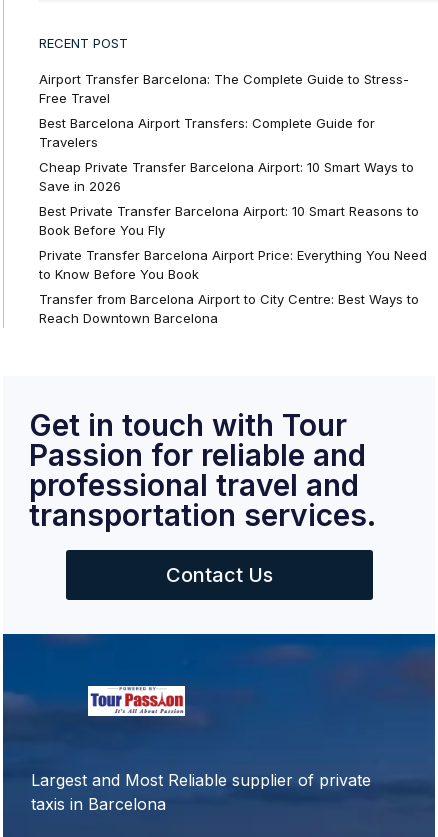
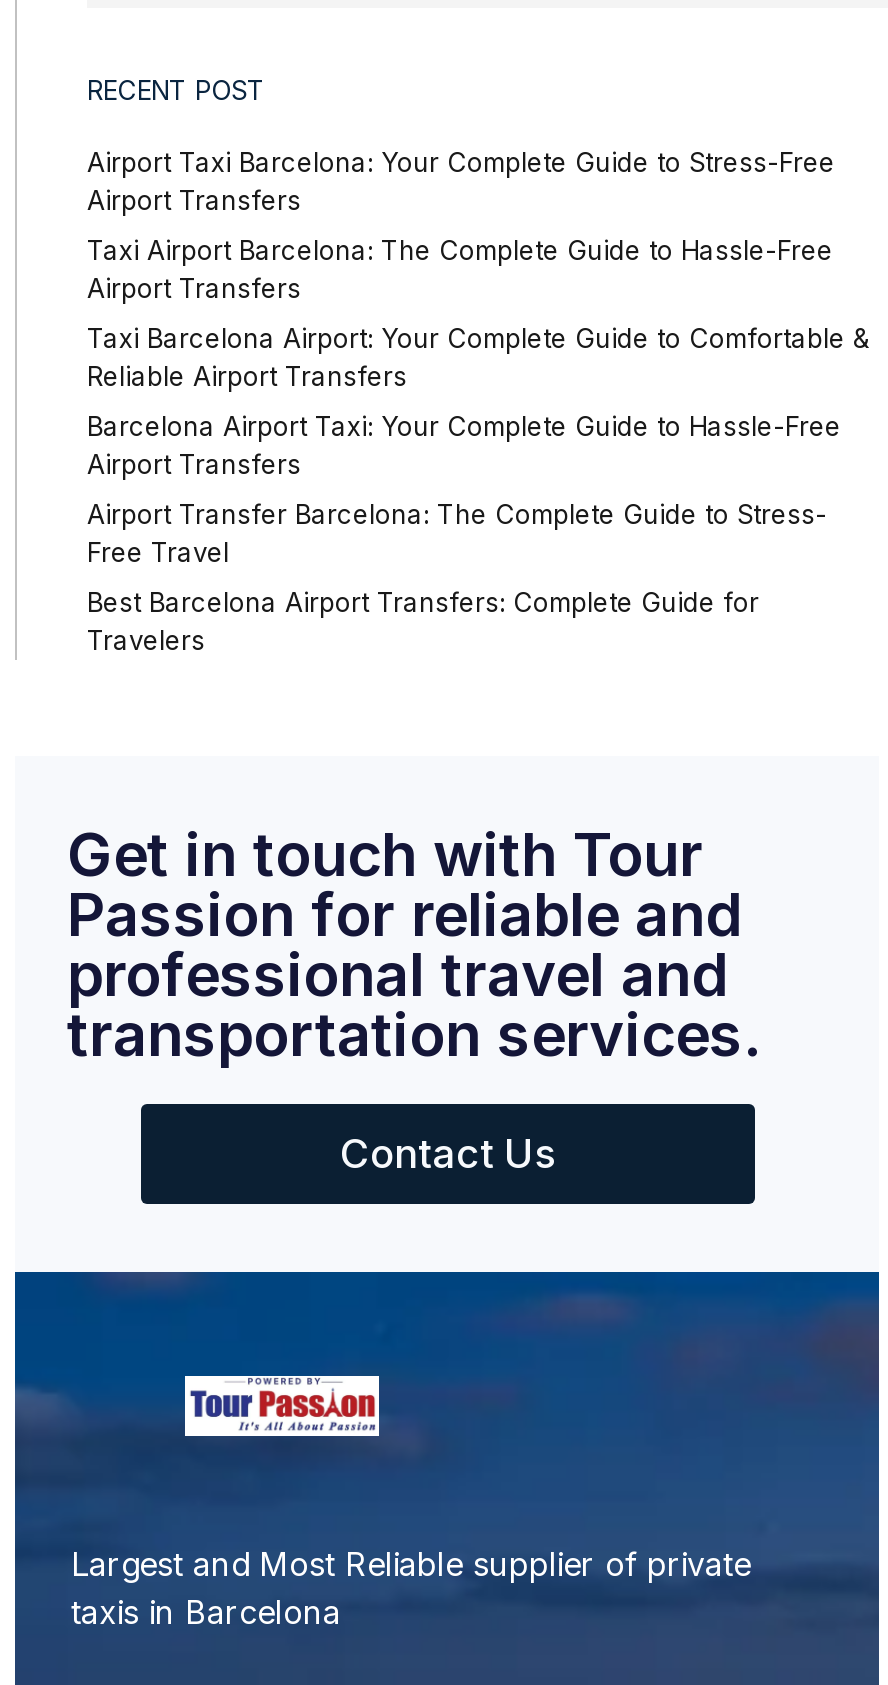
+ Airport Taxi Barcelona: Your Complete Guide to Stress-Free
+ Airport Transfers
+ Taxi Airport Barcelona: The Complete Guide to Hassle-Free
+ Airport Transfers
+ Taxi Barcelona Airport: Your Complete Guide to Comfortable &
+ Reliable Airport Transfers
+ Barcelona Airport Taxi: Your Complete Guide to Hassle-Free
+ Airport Transfers

moved down: Airport Transfer Barcelona: The Complete Guide to Stress- | Free Travel | Best Barcelona Airport Transfers: Complete Guide for | Travelers

- Cheap Private Transfer Barcelona Airport: 10 Smart Ways to
- Save in 2026
- Best Private Transfer Barcelona Airport: 10 Smart Reasons to
- Book Before You Fly
- Private Transfer Barcelona Airport Price: Everything You Need
- to Know Before You Book
- Transfer from Barcelona Airport to City Centre: Best Ways to
- Reach Downtown Barcelona
